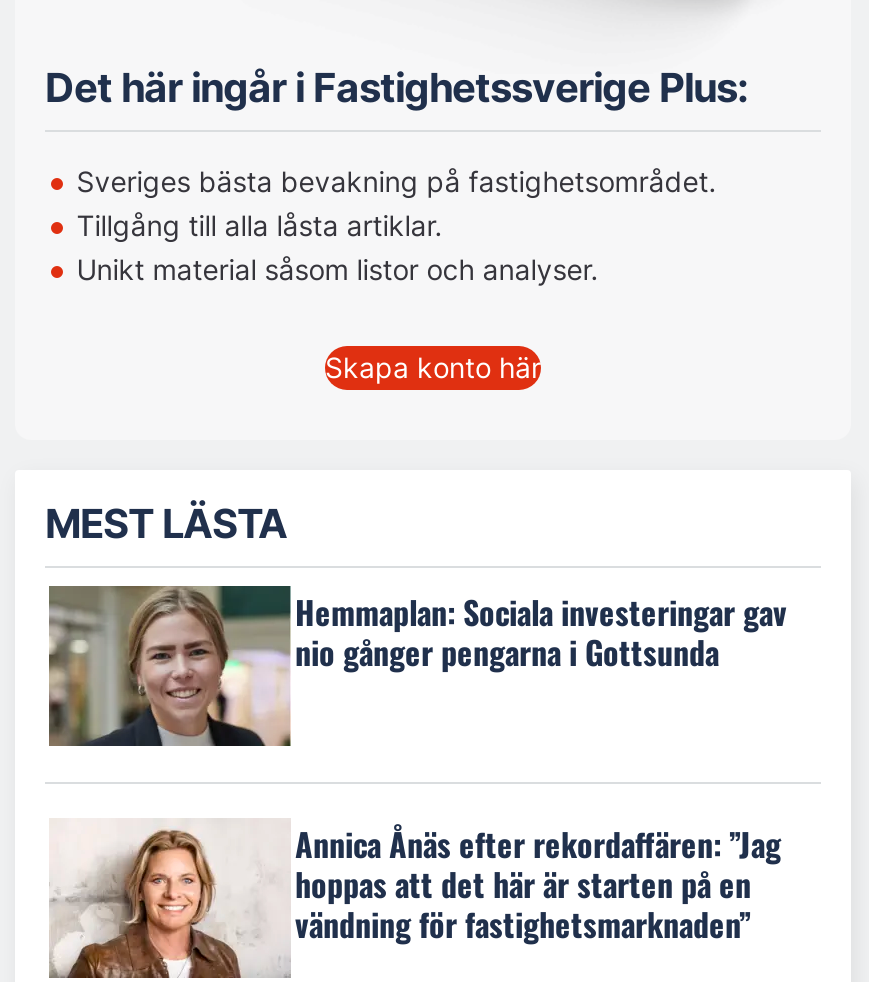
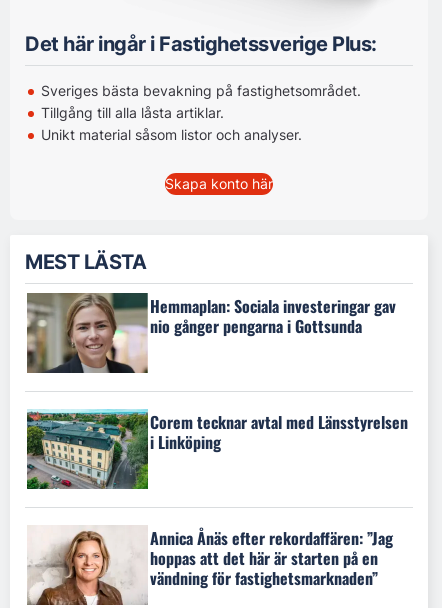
+ [image]
+ Corem tecknar avtal med Länsstyrelsen
+ i Linköping
